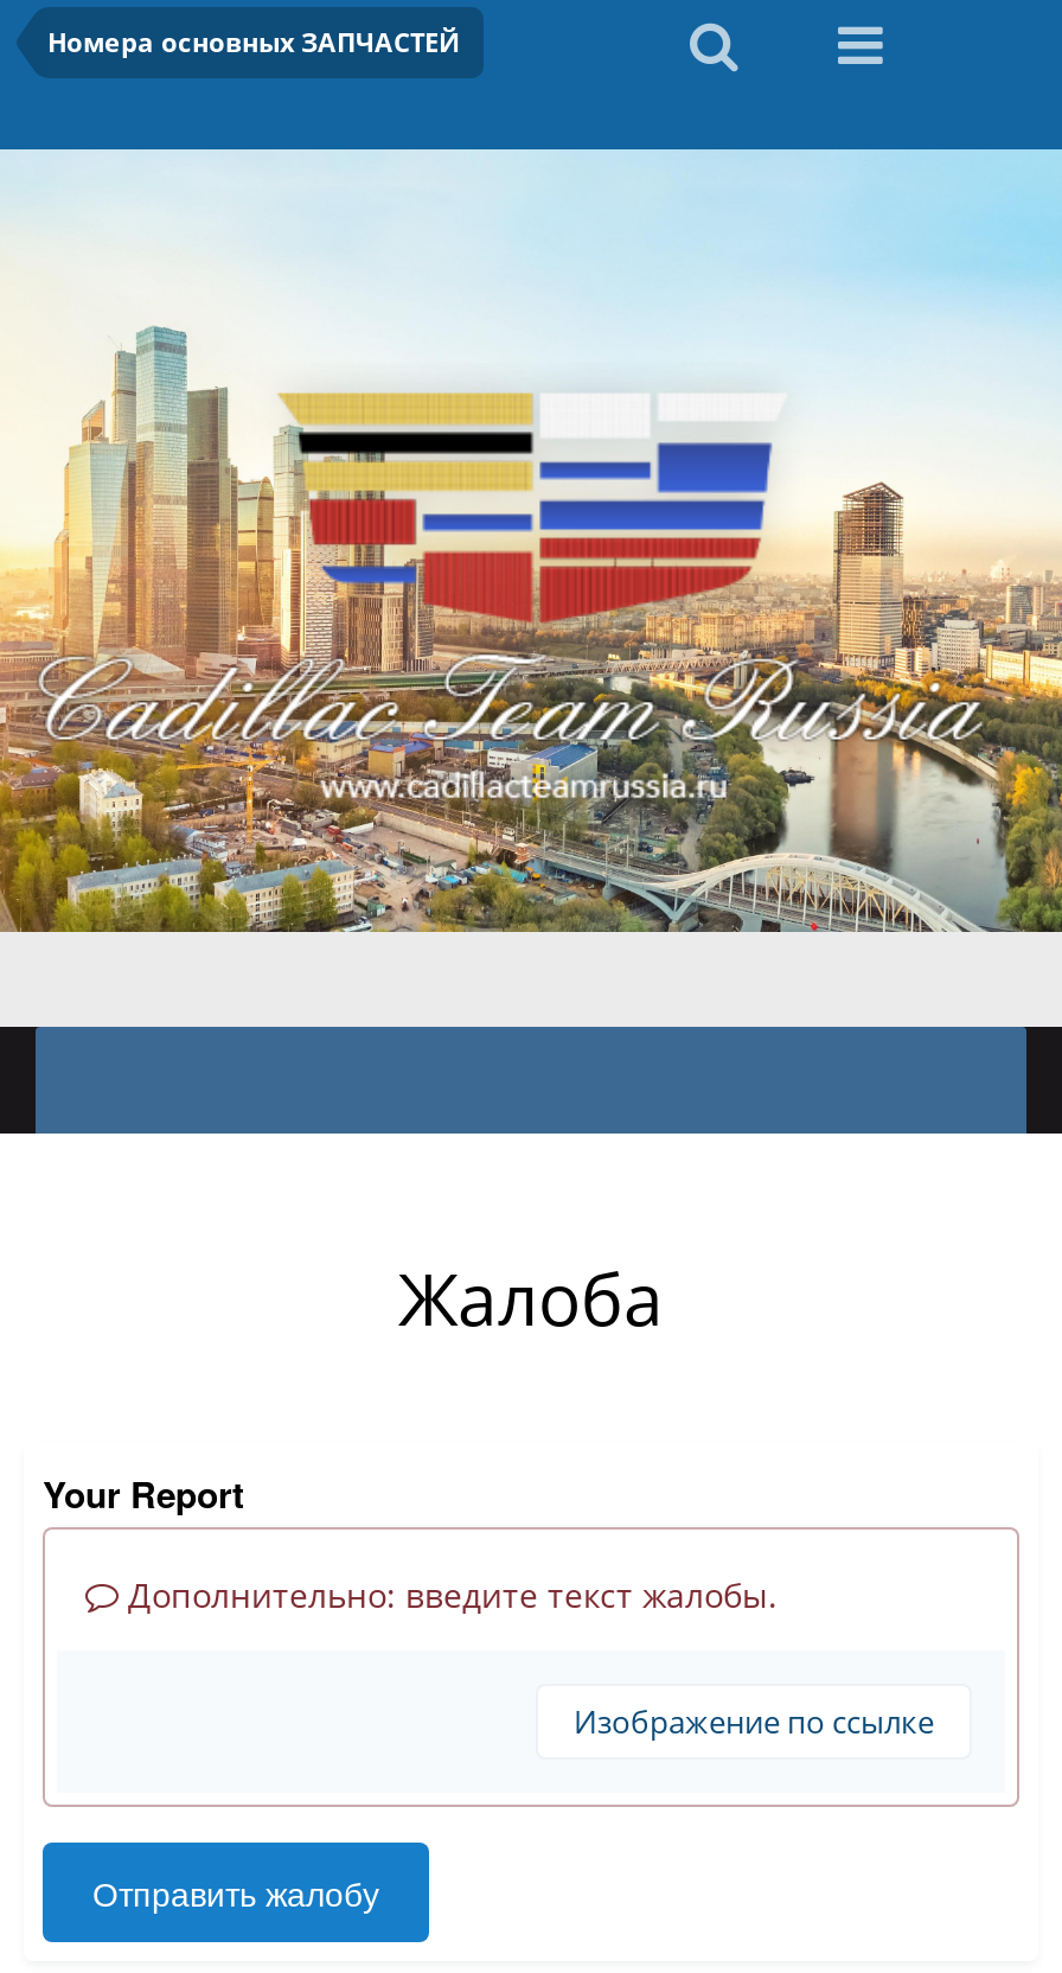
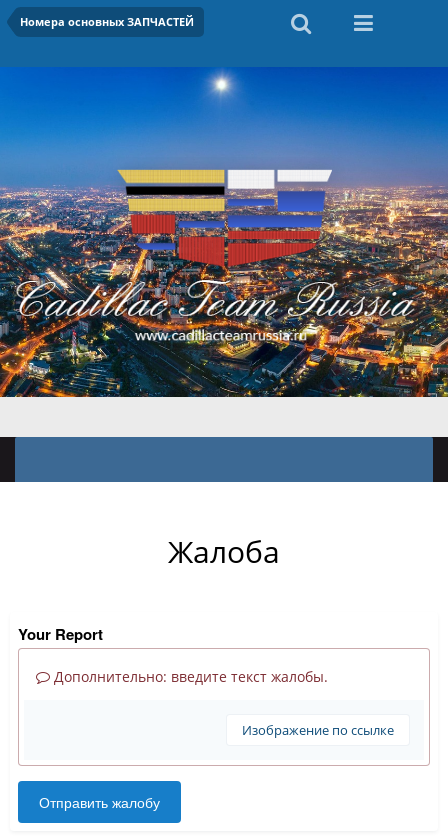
- [image]
+ [image]
